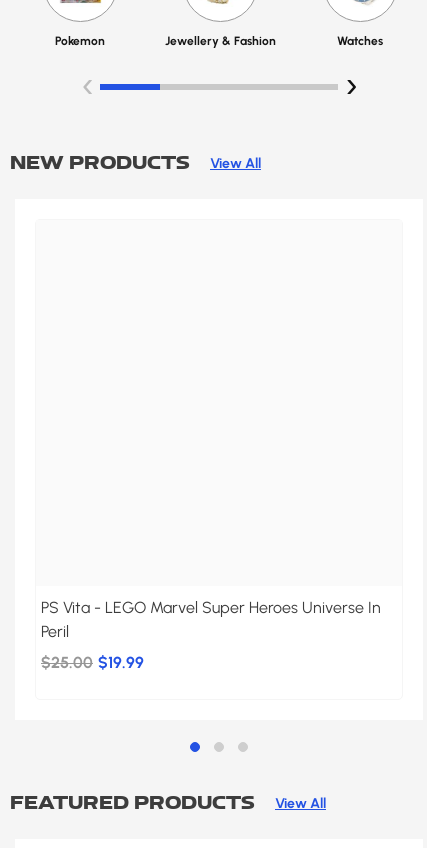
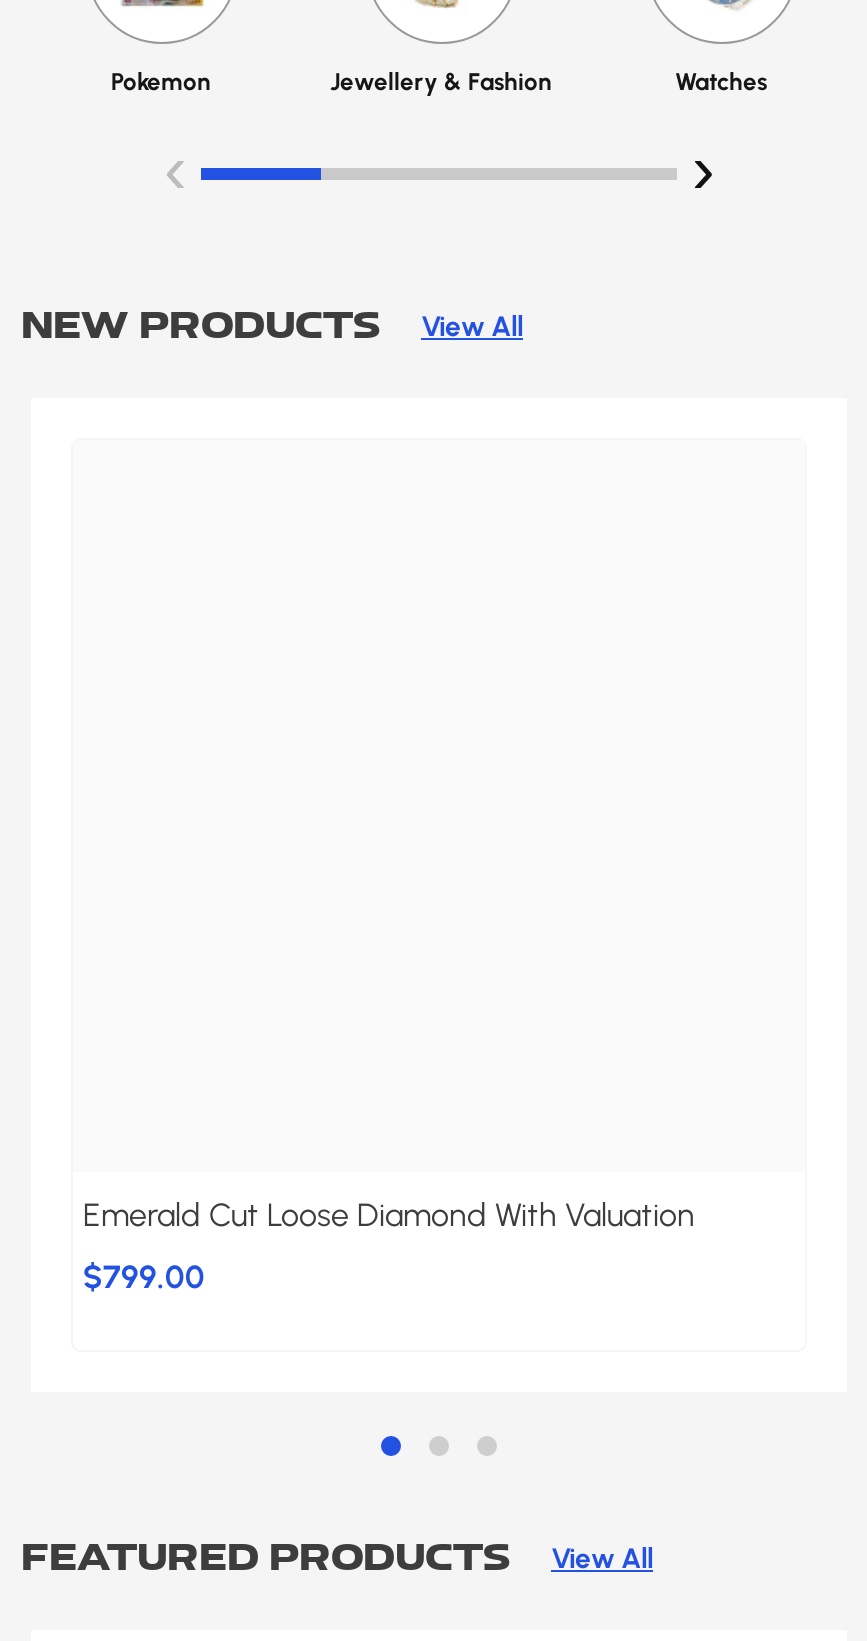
- PS Vita - LEGO Marvel Super Heroes Universe In
- Peril
+ Emerald Cut Loose Diamond With Valuation

- $25.00 $19.99
+ $799.00
